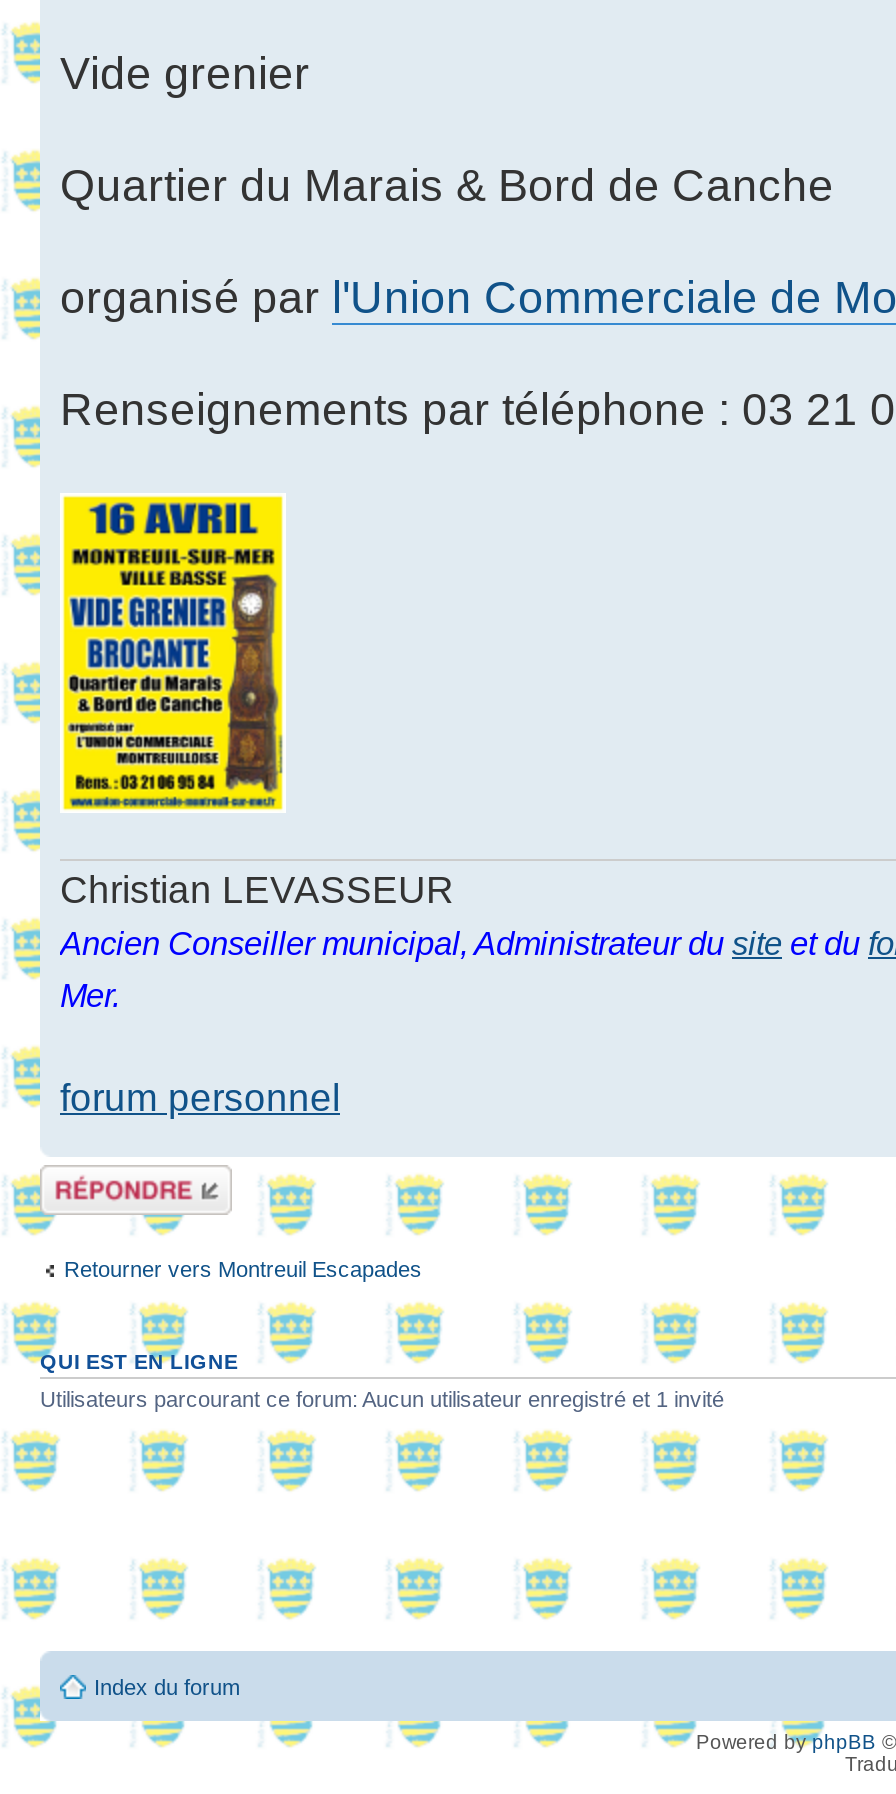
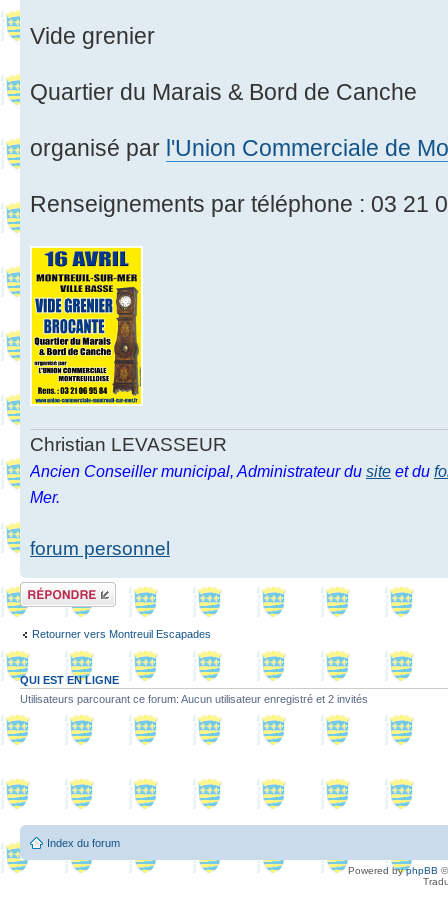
- Utilisateurs parcourant ce forum: Aucun utilisateur enregistré et 1 invité
+ Utilisateurs parcourant ce forum: Aucun utilisateur enregistré et 2 invités
